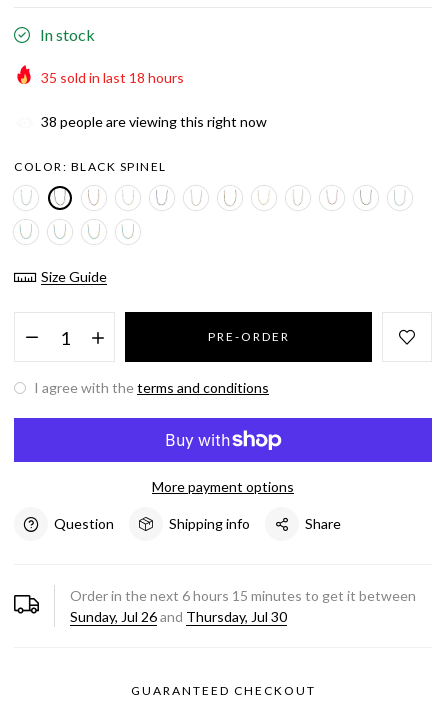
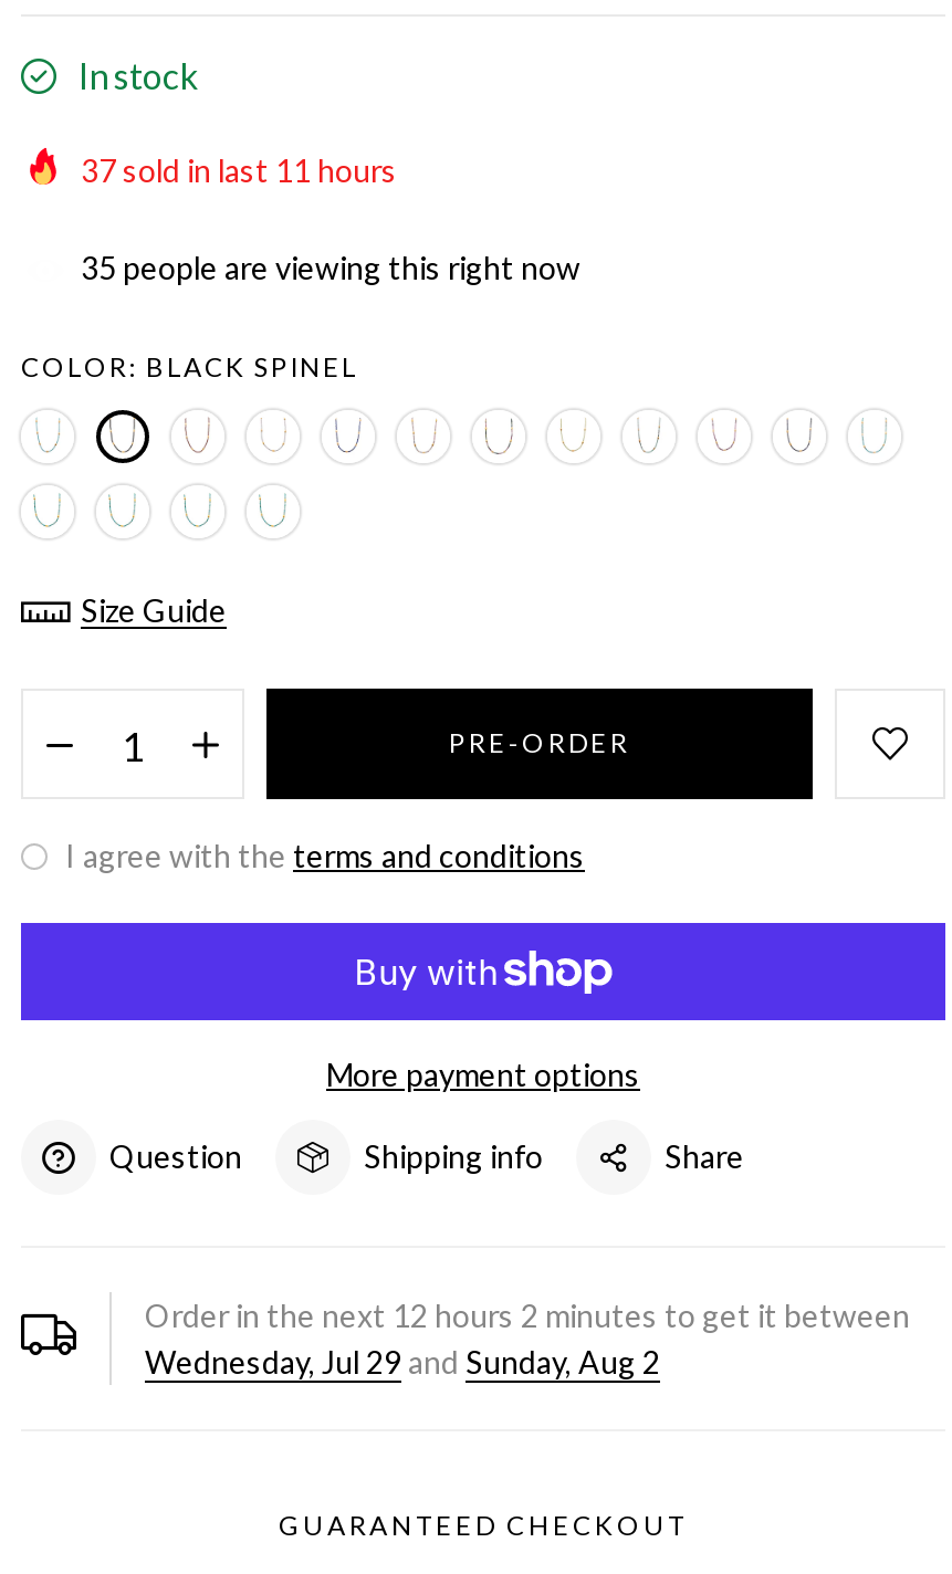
- 35 sold in last 18 hours
+ 37 sold in last 11 hours

- 38 people are viewing this right now
+ 35 people are viewing this right now

- Order in the next 6 hours 15 minutes to get it between
+ Order in the next 12 hours 2 minutes to get it between

- Sunday, Jul 26 and Thursday, Jul 30
+ Wednesday, Jul 29 and Sunday, Aug 2
